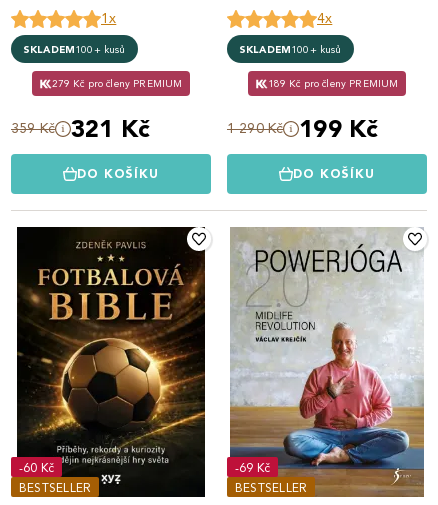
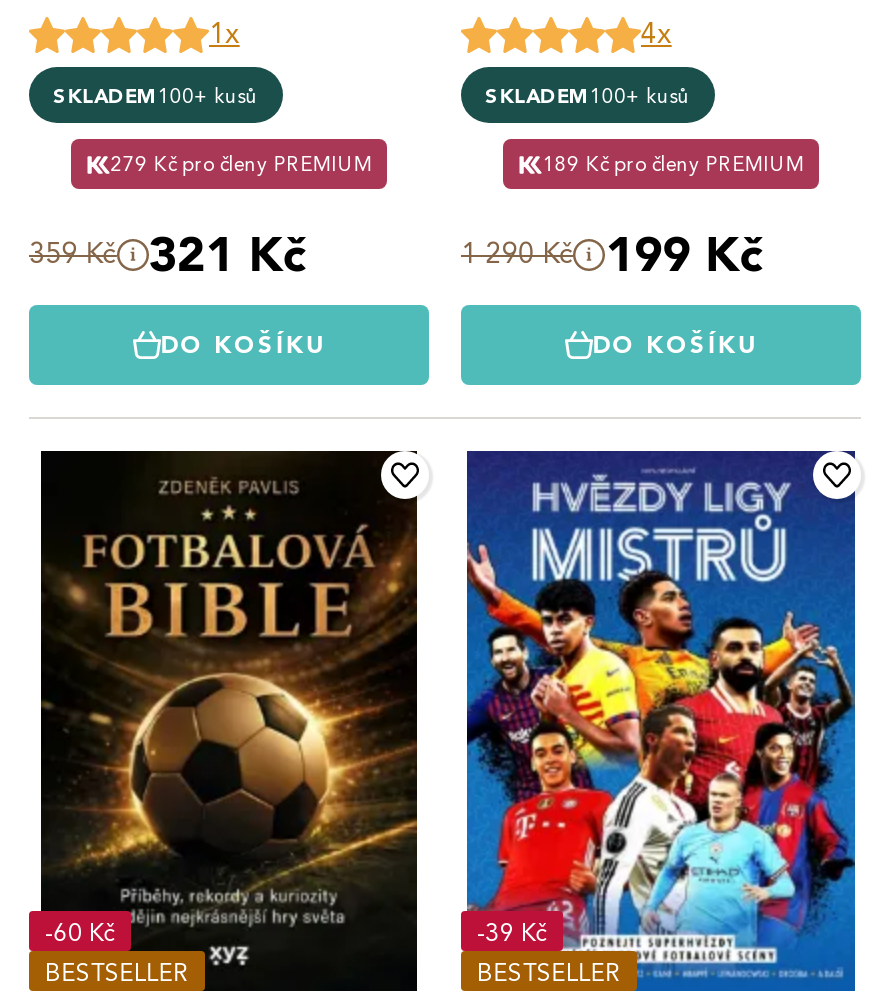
- [image]
- -69 Kč
+ [image]
+ -39 Kč
